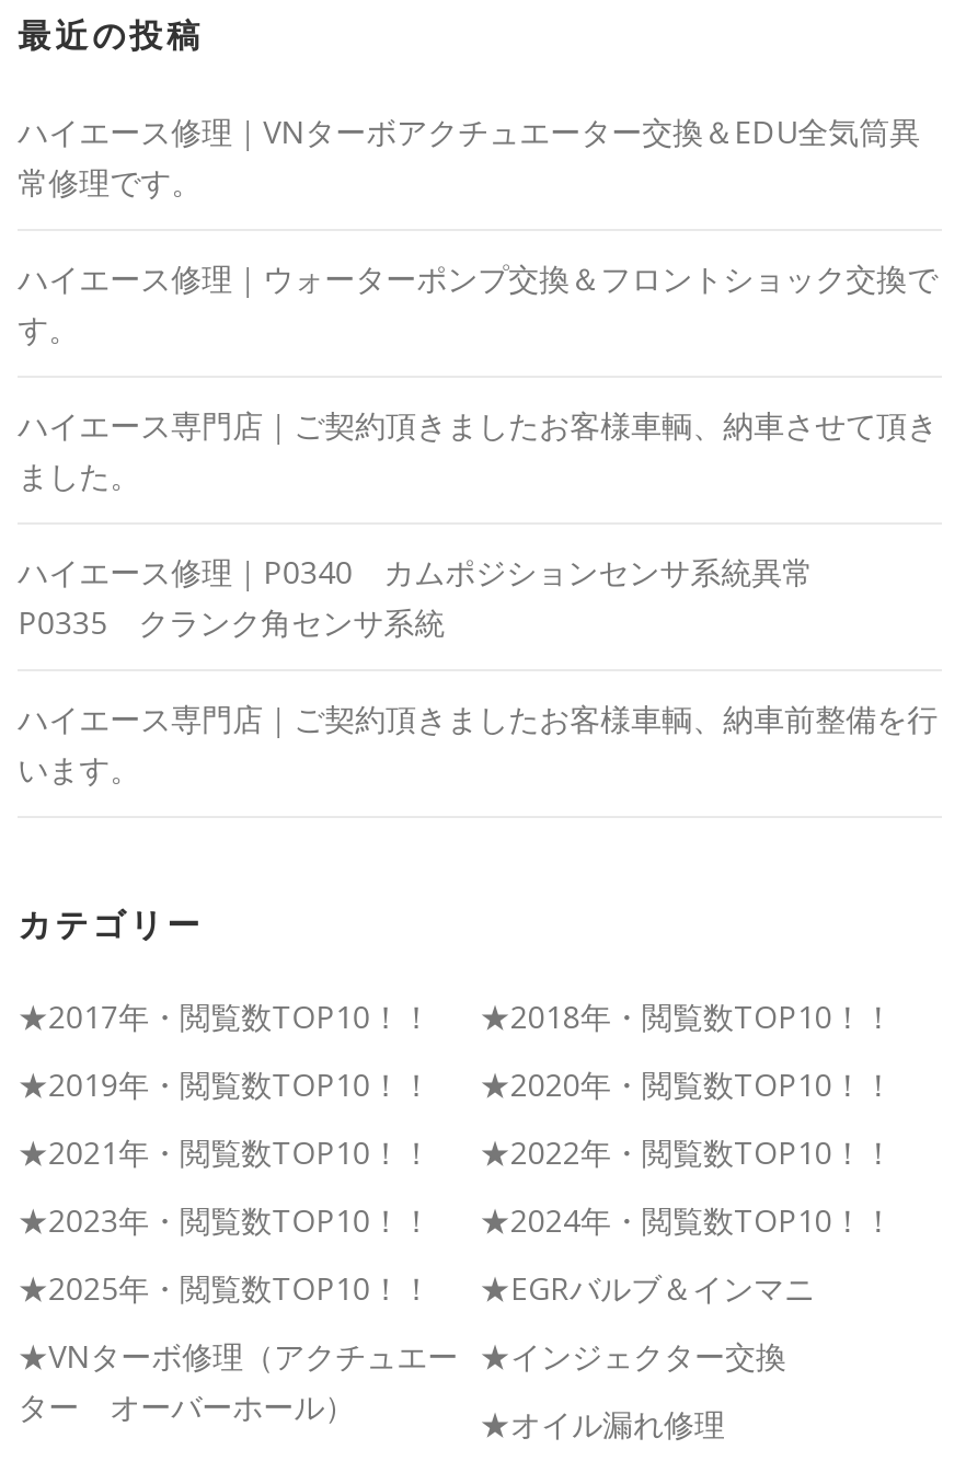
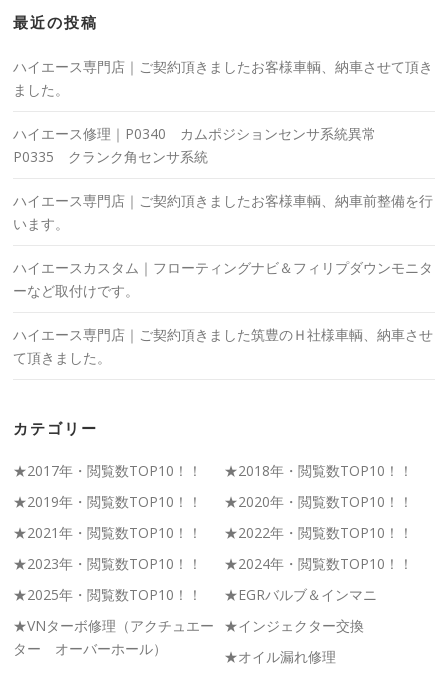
- ハイエース修理｜VNターボアクチュエーター交換＆EDU全気筒異
- 常修理です。
- ハイエース修理｜ウォーターポンプ交換＆フロントショック交換で
- す。

moved up: ハイエース専門店｜ご契約頂きましたお客様車輌、納車させて頂き | ました。 | ハイエース修理｜P0340 カムポジションセンサ系統異常 | P0335 クランク角センサ系統 | ハイエース専門店｜ご契約頂きましたお客様車輌、納車前整備を行 | います。

+ ハイエースカスタム｜フローティングナビ＆フィリプダウンモニタ
+ ーなど取付けです。
+ ハイエース専門店｜ご契約頂きました筑豊のＨ社様車輌、納車させ
+ て頂きました。
